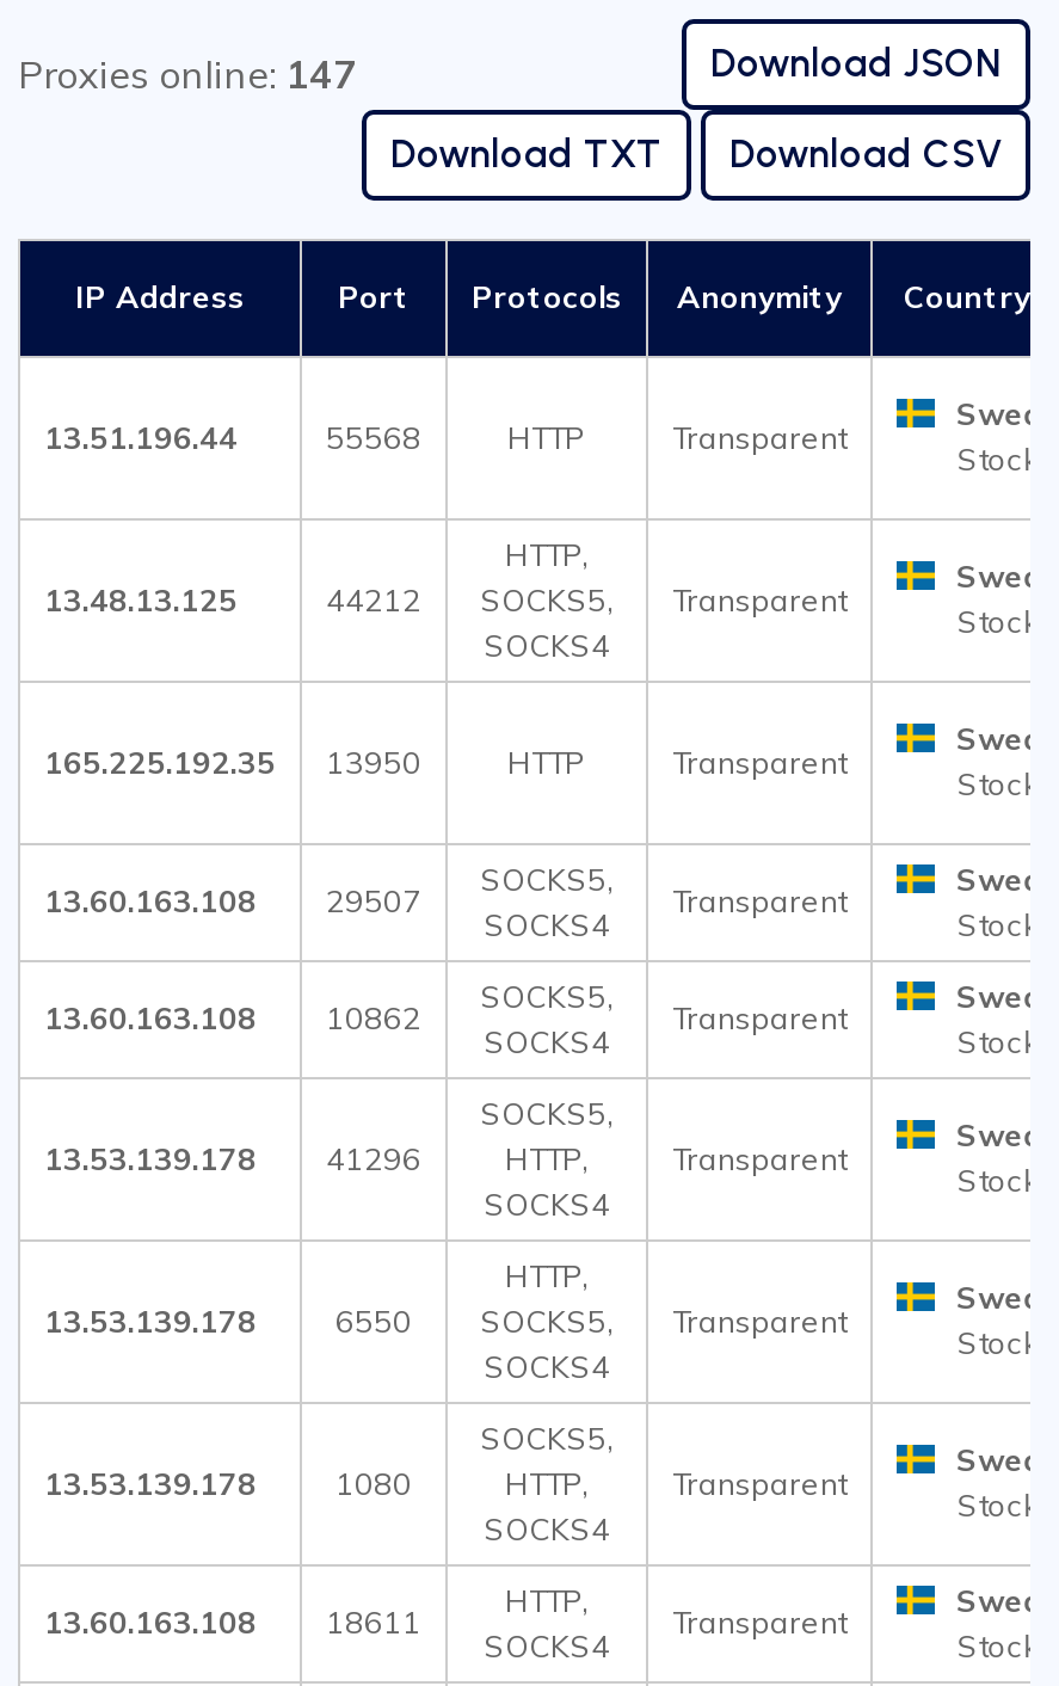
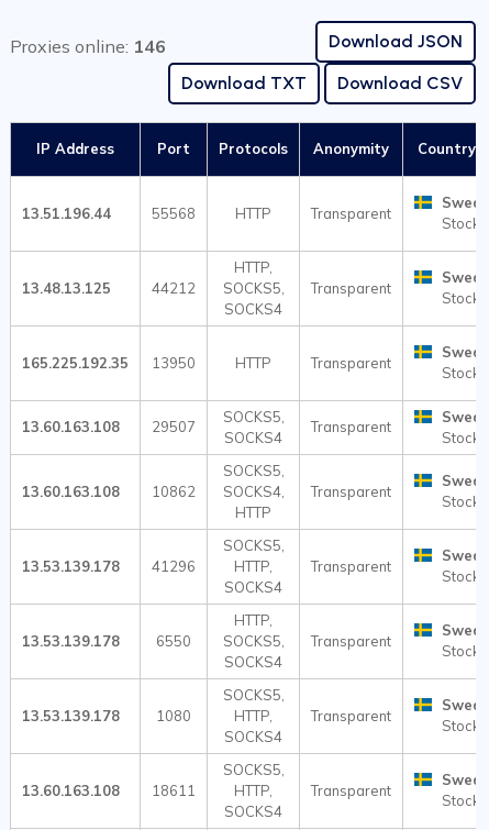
- Proxies online: 147
+ Proxies online: 146

- SOCKS4
+ SOCKS4,
+ HTTP

+ SOCKS5,
